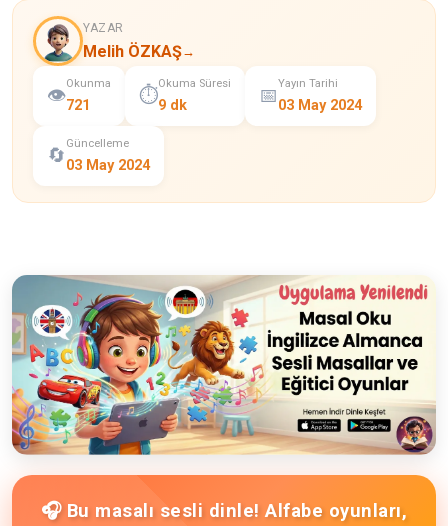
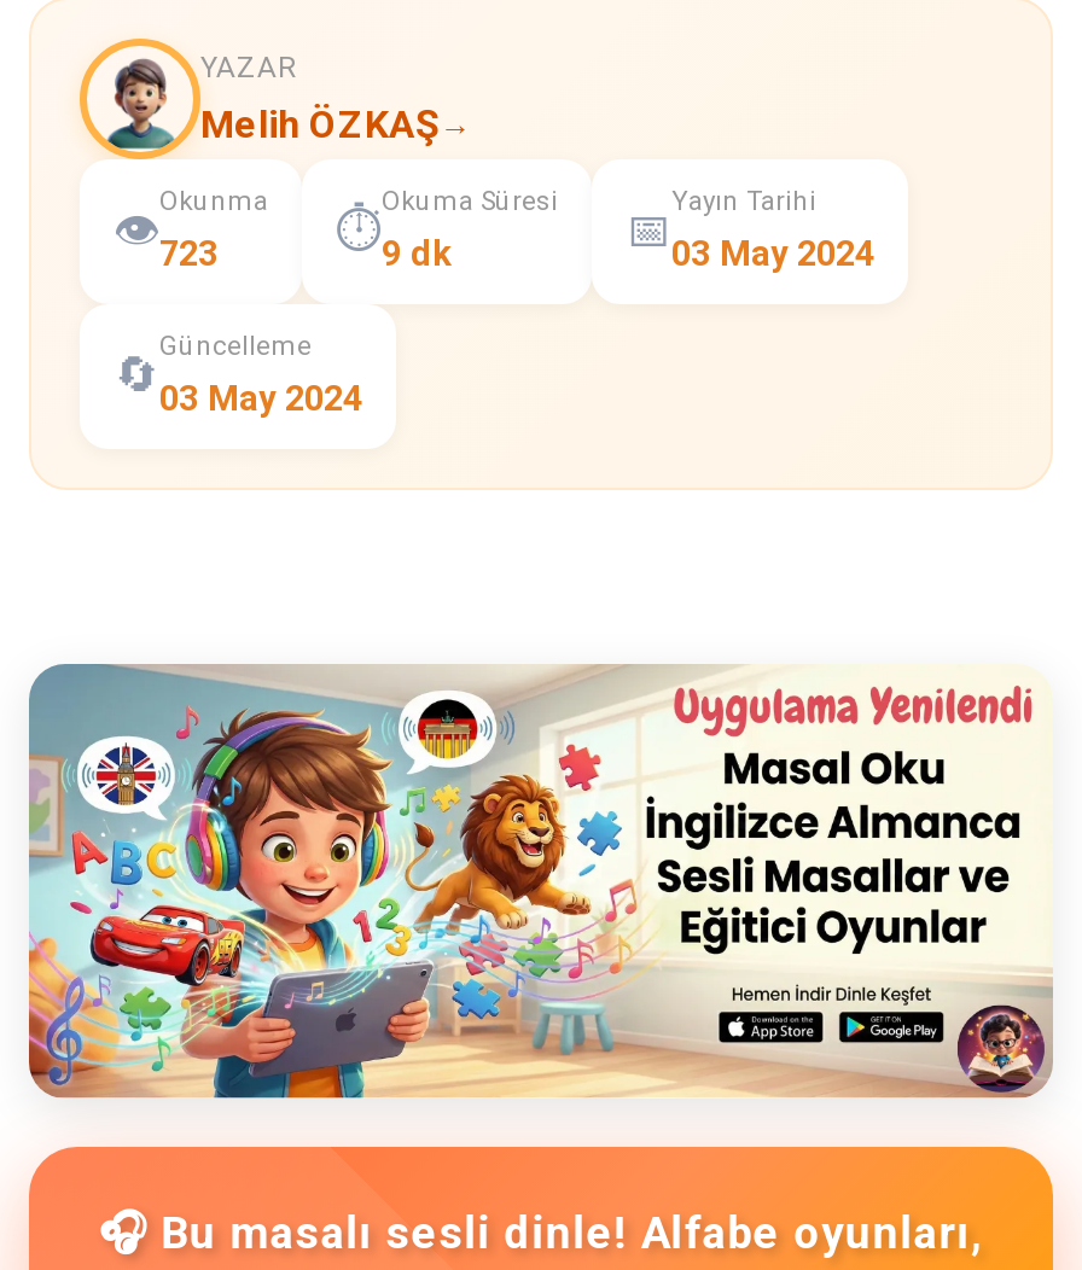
- 721
+ 723
